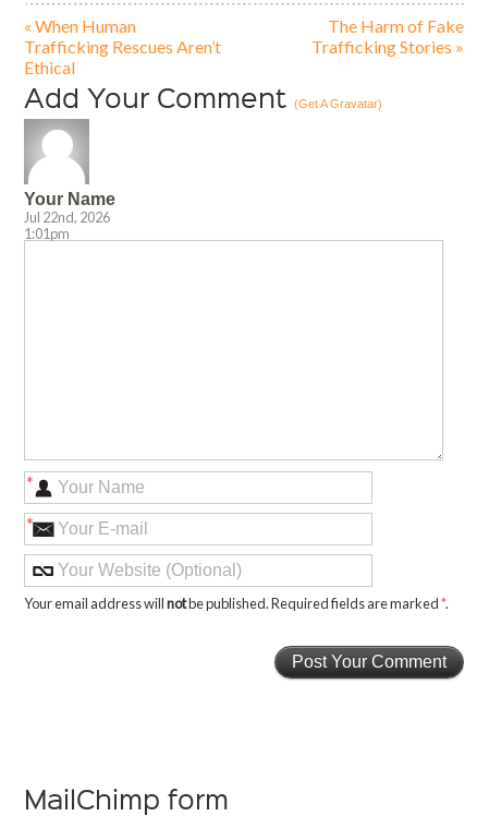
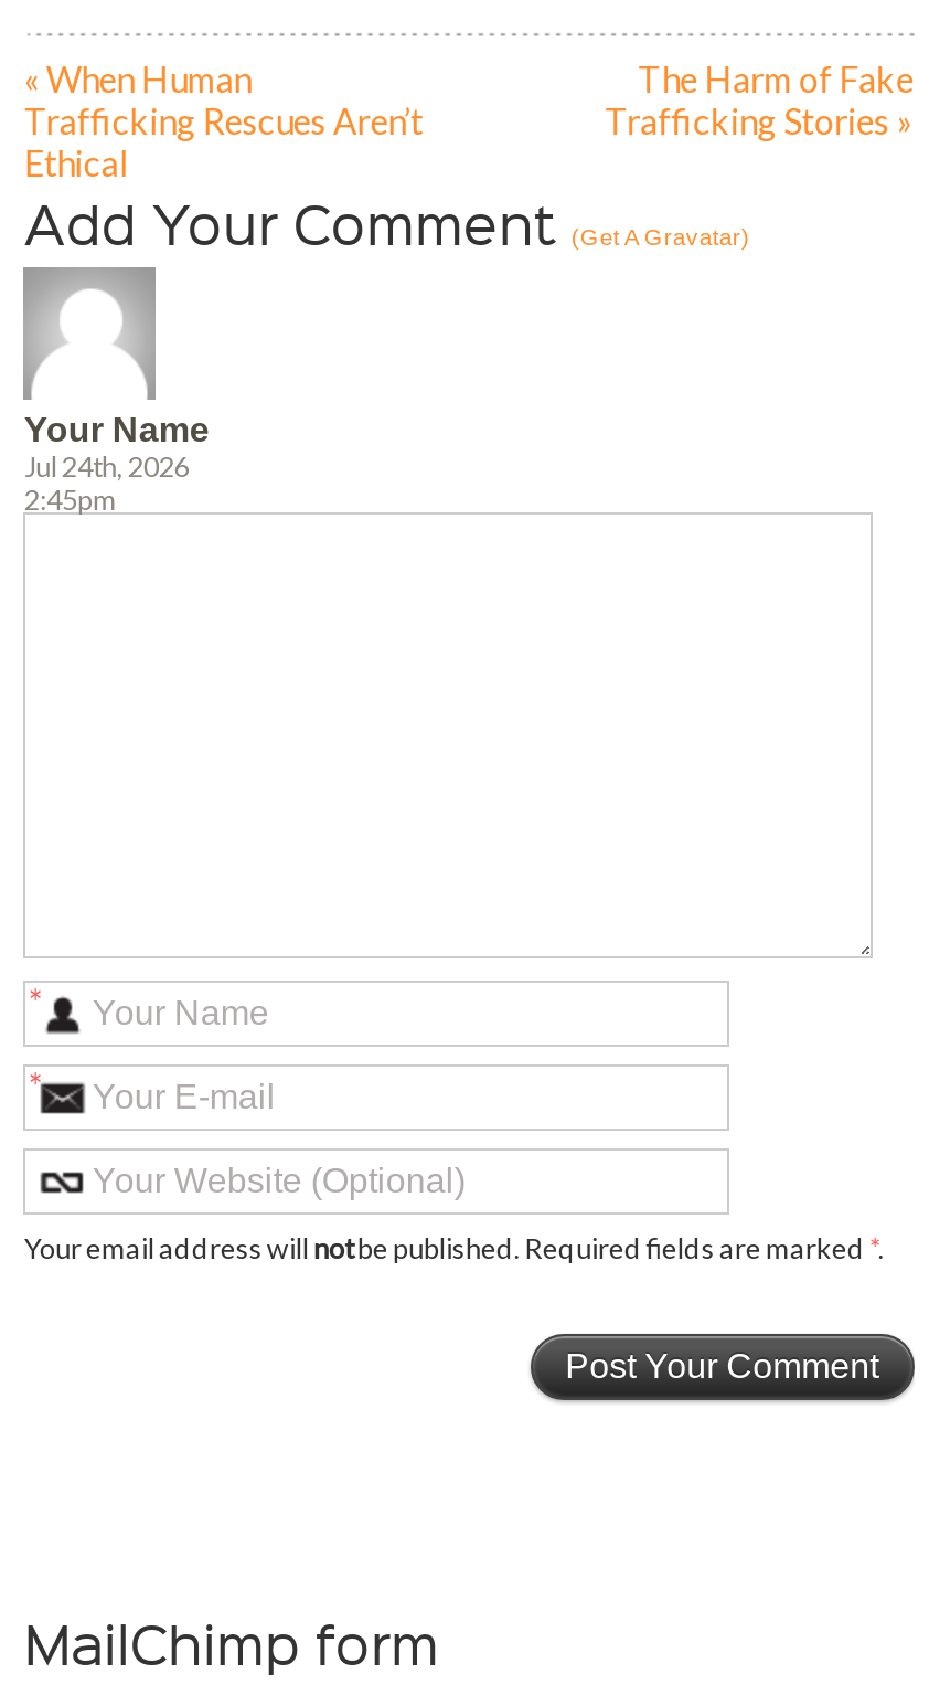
- Jul 22nd, 2026
- 1:01pm
+ Jul 24th, 2026
+ 2:45pm
